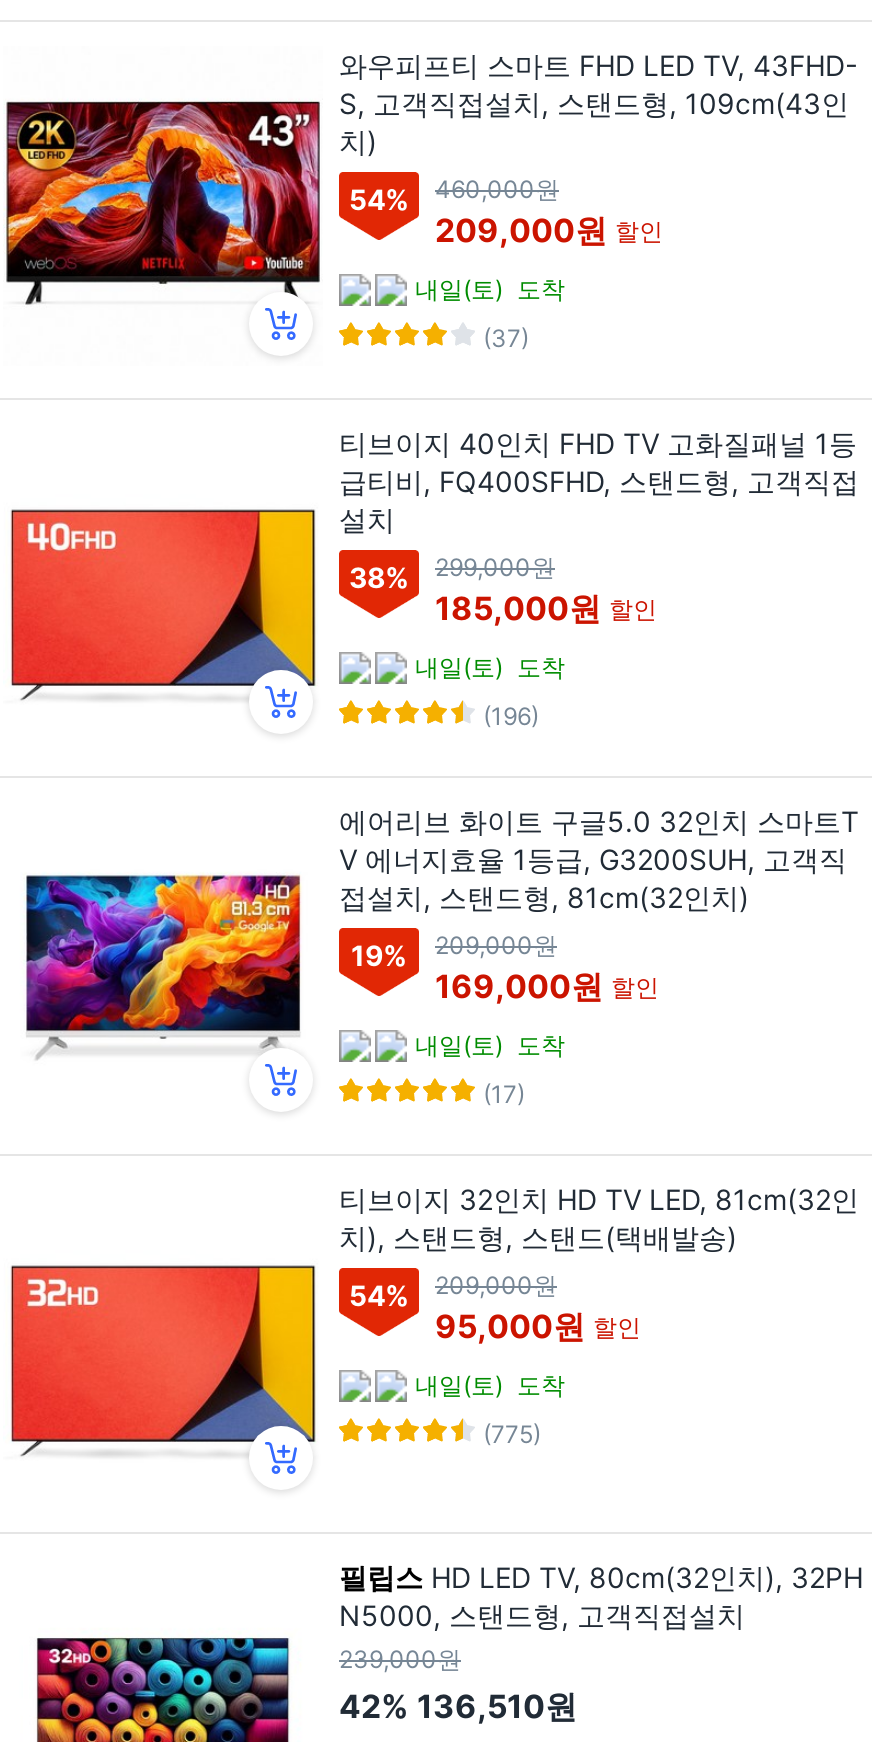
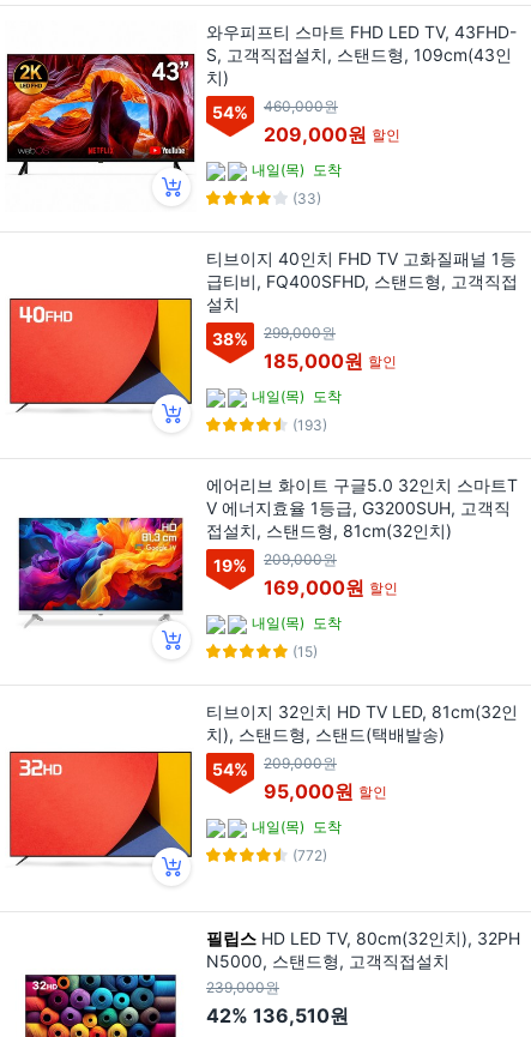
- 내일(토) 도착
+ 내일(목) 도착

- (37)
+ (33)

- 내일(토) 도착
+ 내일(목) 도착

- (196)
+ (193)

- 내일(토) 도착
+ 내일(목) 도착

- (17)
+ (15)

- 내일(토) 도착
+ 내일(목) 도착

- (775)
+ (772)
